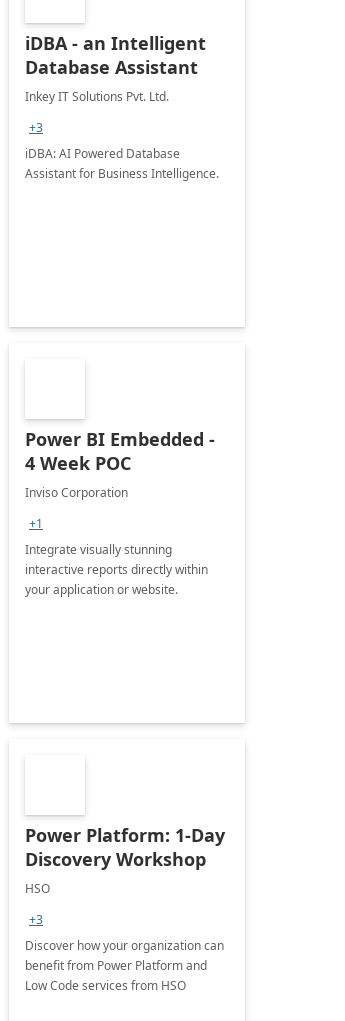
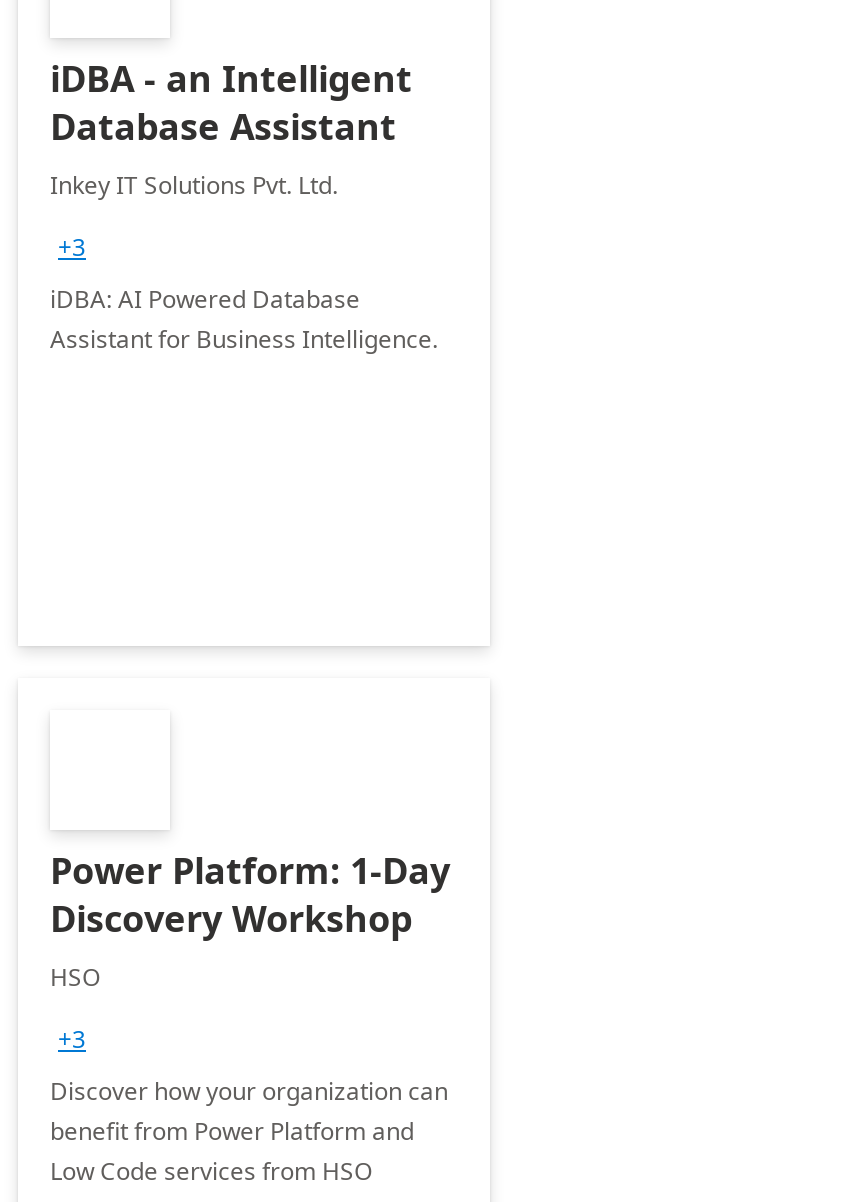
- Power BI Embedded -
- 4 Week POC
- Inviso Corporation
- +1
- Integrate visually stunning
- interactive reports directly within
- your application or website.
